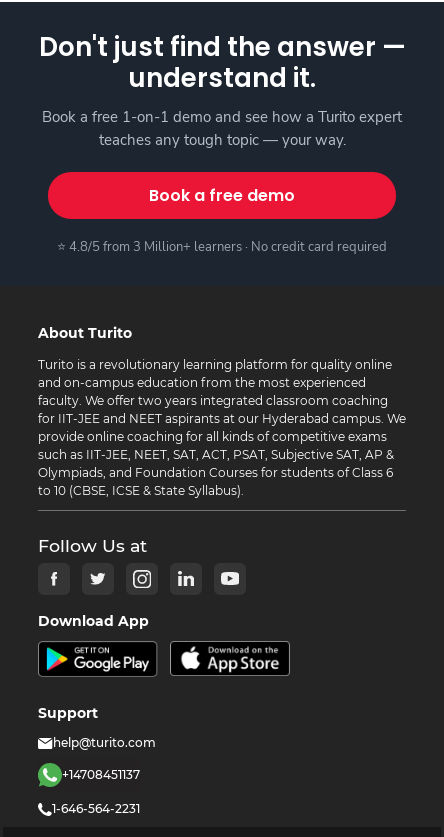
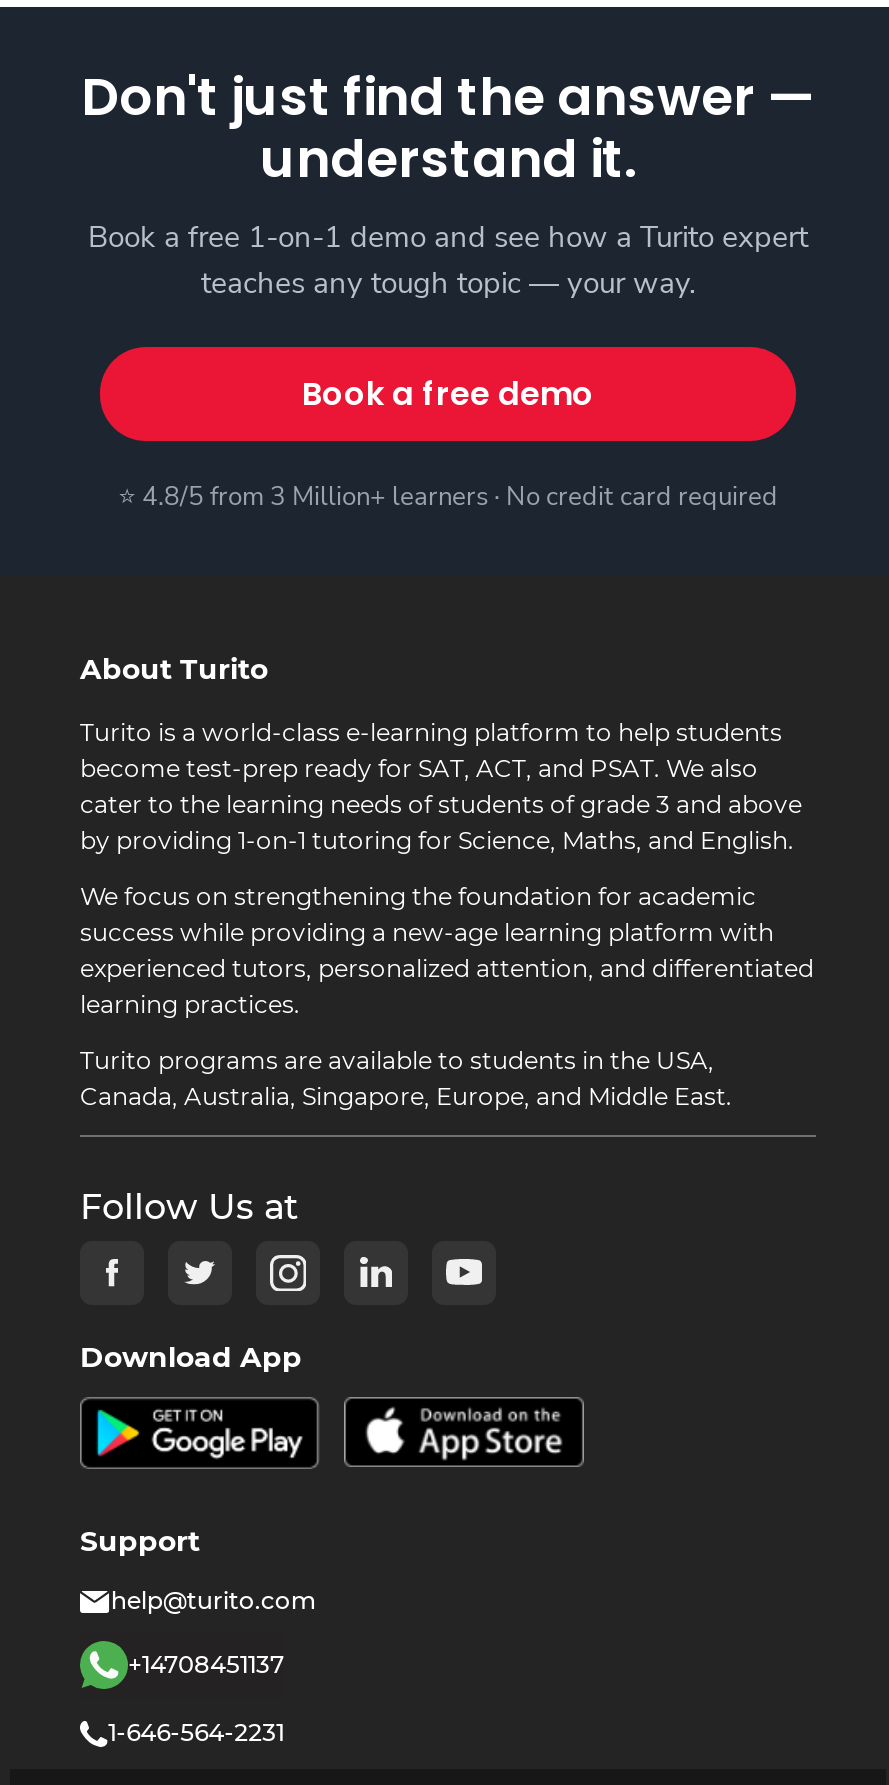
- Turito is a revolutionary learning platform for quality online
- and on-campus education from the most experienced
- faculty. We offer two years integrated classroom coaching
- for IIT-JEE and NEET aspirants at our Hyderabad campus. We
- provide online coaching for all kinds of competitive exams
- such as IIT-JEE, NEET, SAT, ACT, PSAT, Subjective SAT, AP &
- Olympiads, and Foundation Courses for students of Class 6
- to 10 (CBSE, ICSE & State Syllabus).
+ Turito is a world-class e-learning platform to help students
+ become test-prep ready for SAT, ACT, and PSAT. We also
+ cater to the learning needs of students of grade 3 and above
+ by providing 1-on-1 tutoring for Science, Maths, and English.
+ We focus on strengthening the foundation for academic
+ success while providing a new-age learning platform with
+ experienced tutors, personalized attention, and differentiated
+ learning practices.
+ Turito programs are available to students in the USA,
+ Canada, Australia, Singapore, Europe, and Middle East.
